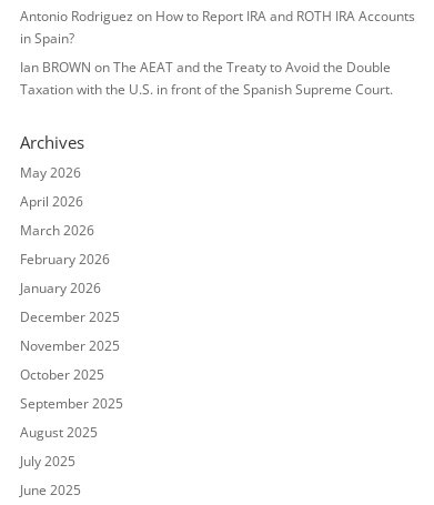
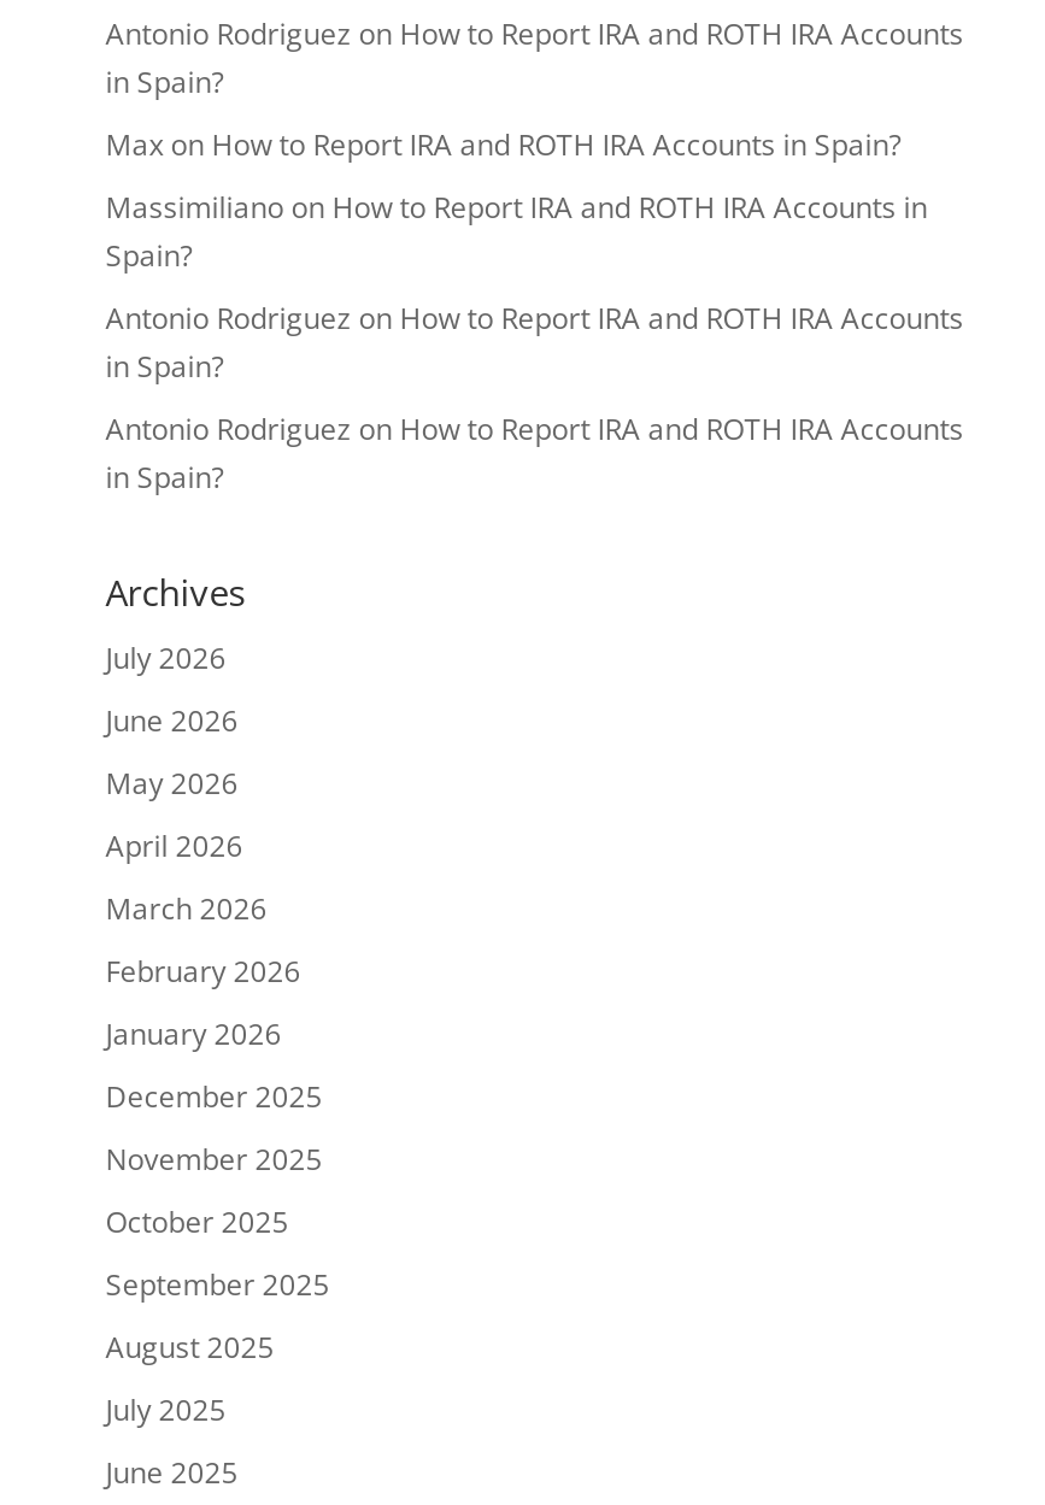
- Ian BROWN on The AEAT and the Treaty to Avoid the Double
- Taxation with the U.S. in front of the Spanish Supreme Court.
+ Max on How to Report IRA and ROTH IRA Accounts in Spain?
+ Massimiliano on How to Report IRA and ROTH IRA Accounts in
+ Spain?
+ Antonio Rodriguez on How to Report IRA and ROTH IRA Accounts
+ in Spain?
+ Antonio Rodriguez on How to Report IRA and ROTH IRA Accounts
+ in Spain?

+ July 2026
+ June 2026
